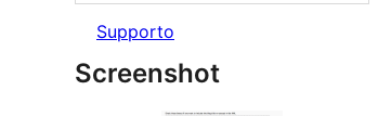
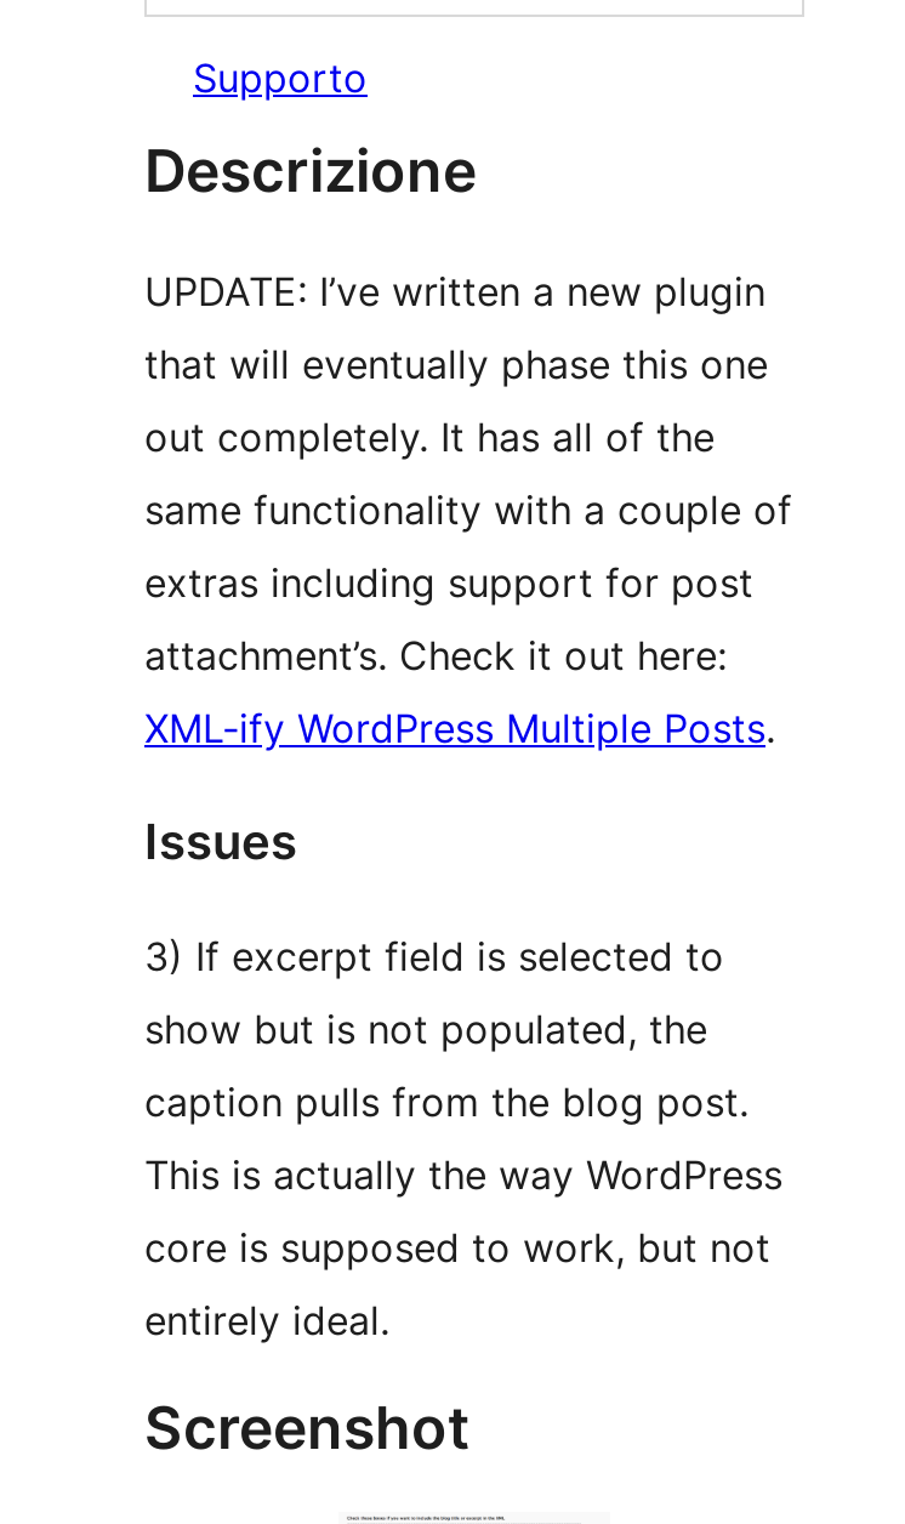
+ Descrizione
+ UPDATE: I’ve written a new plugin
+ that will eventually phase this one
+ out completely. It has all of the
+ same functionality with a couple of
+ extras including support for post
+ attachment’s. Check it out here:
+ XML-ify WordPress Multiple Posts.
+ Issues
+ 3) If excerpt field is selected to
+ show but is not populated, the
+ caption pulls from the blog post.
+ This is actually the way WordPress
+ core is supposed to work, but not
+ entirely ideal.
